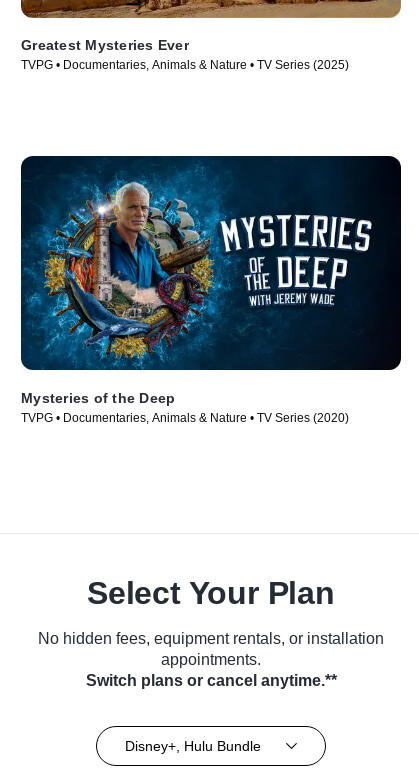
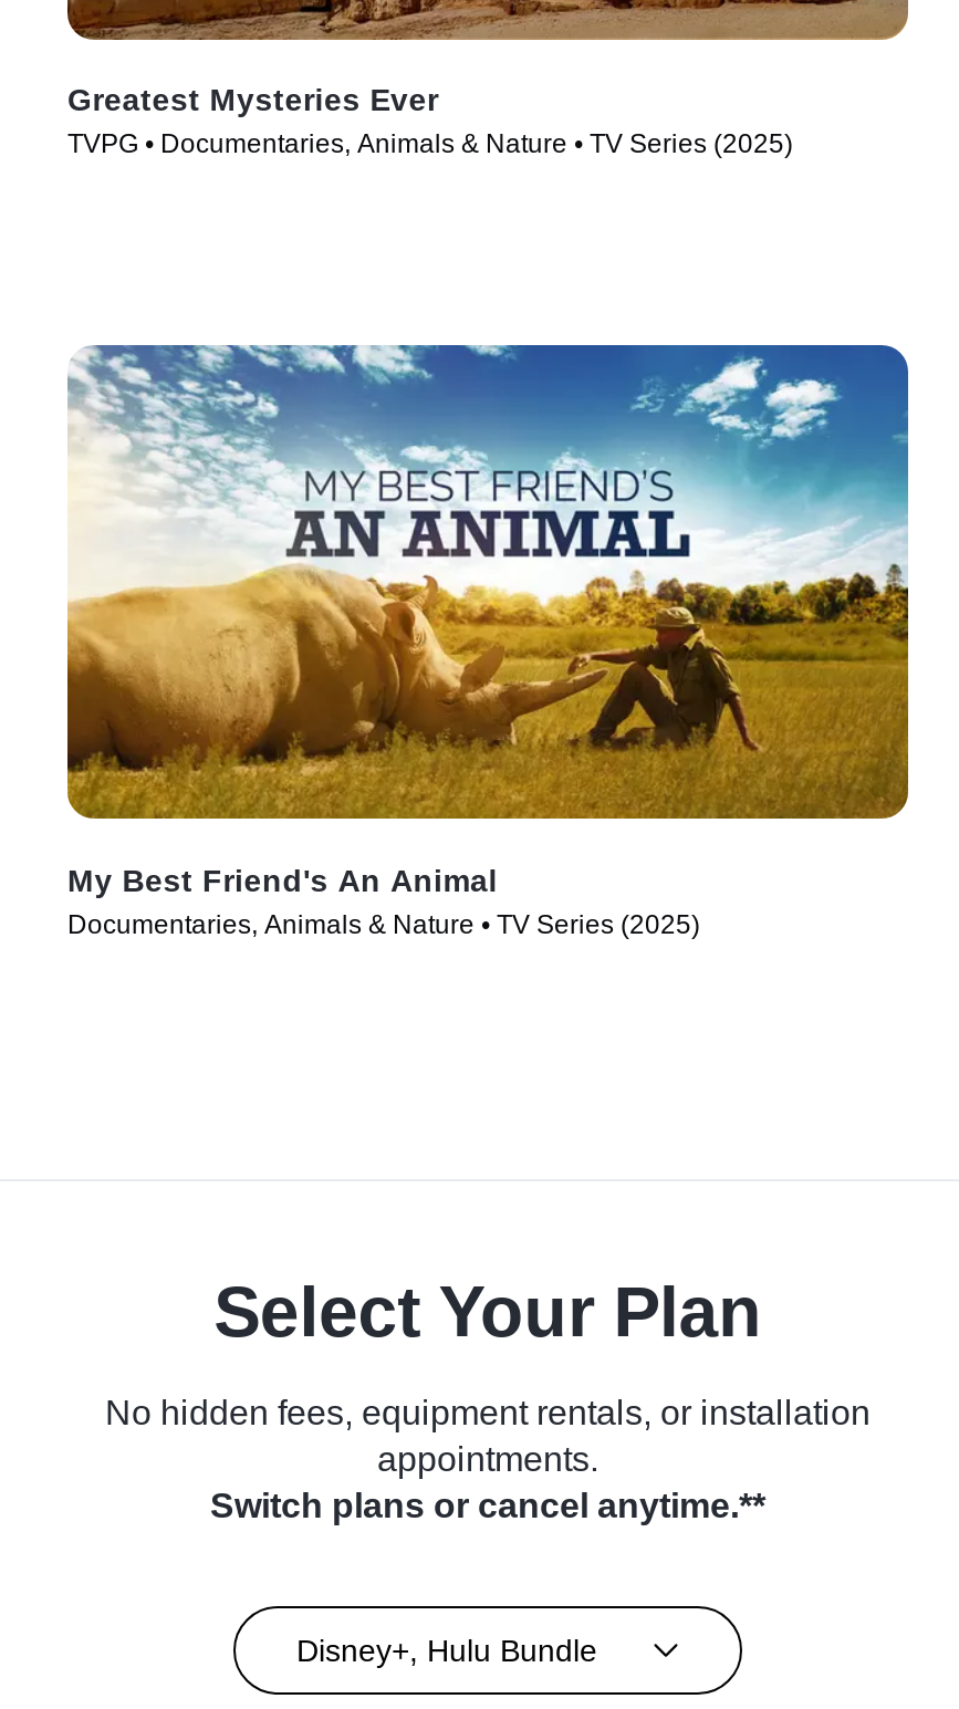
- [image]
- Mysteries of the Deep
- TVPG • Documentaries, Animals & Nature • TV Series (2020)
+ [image]
+ My Best Friend's An Animal
+ Documentaries, Animals & Nature • TV Series (2025)
